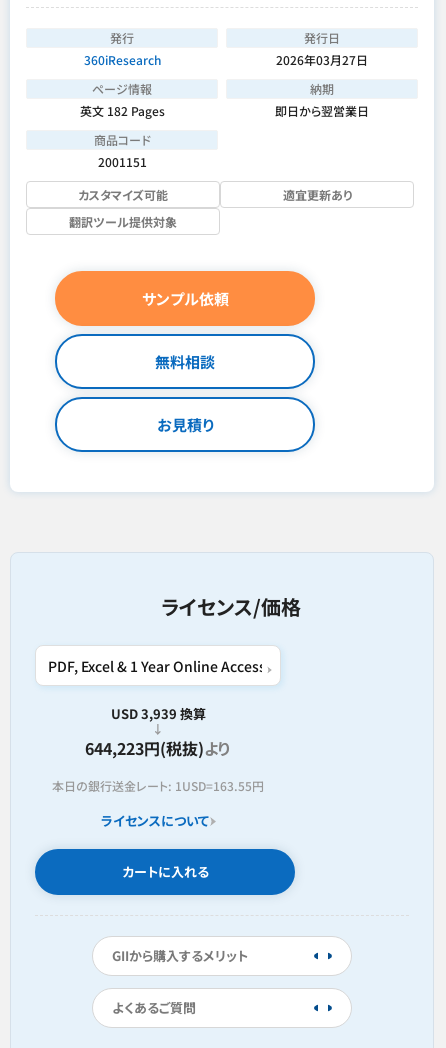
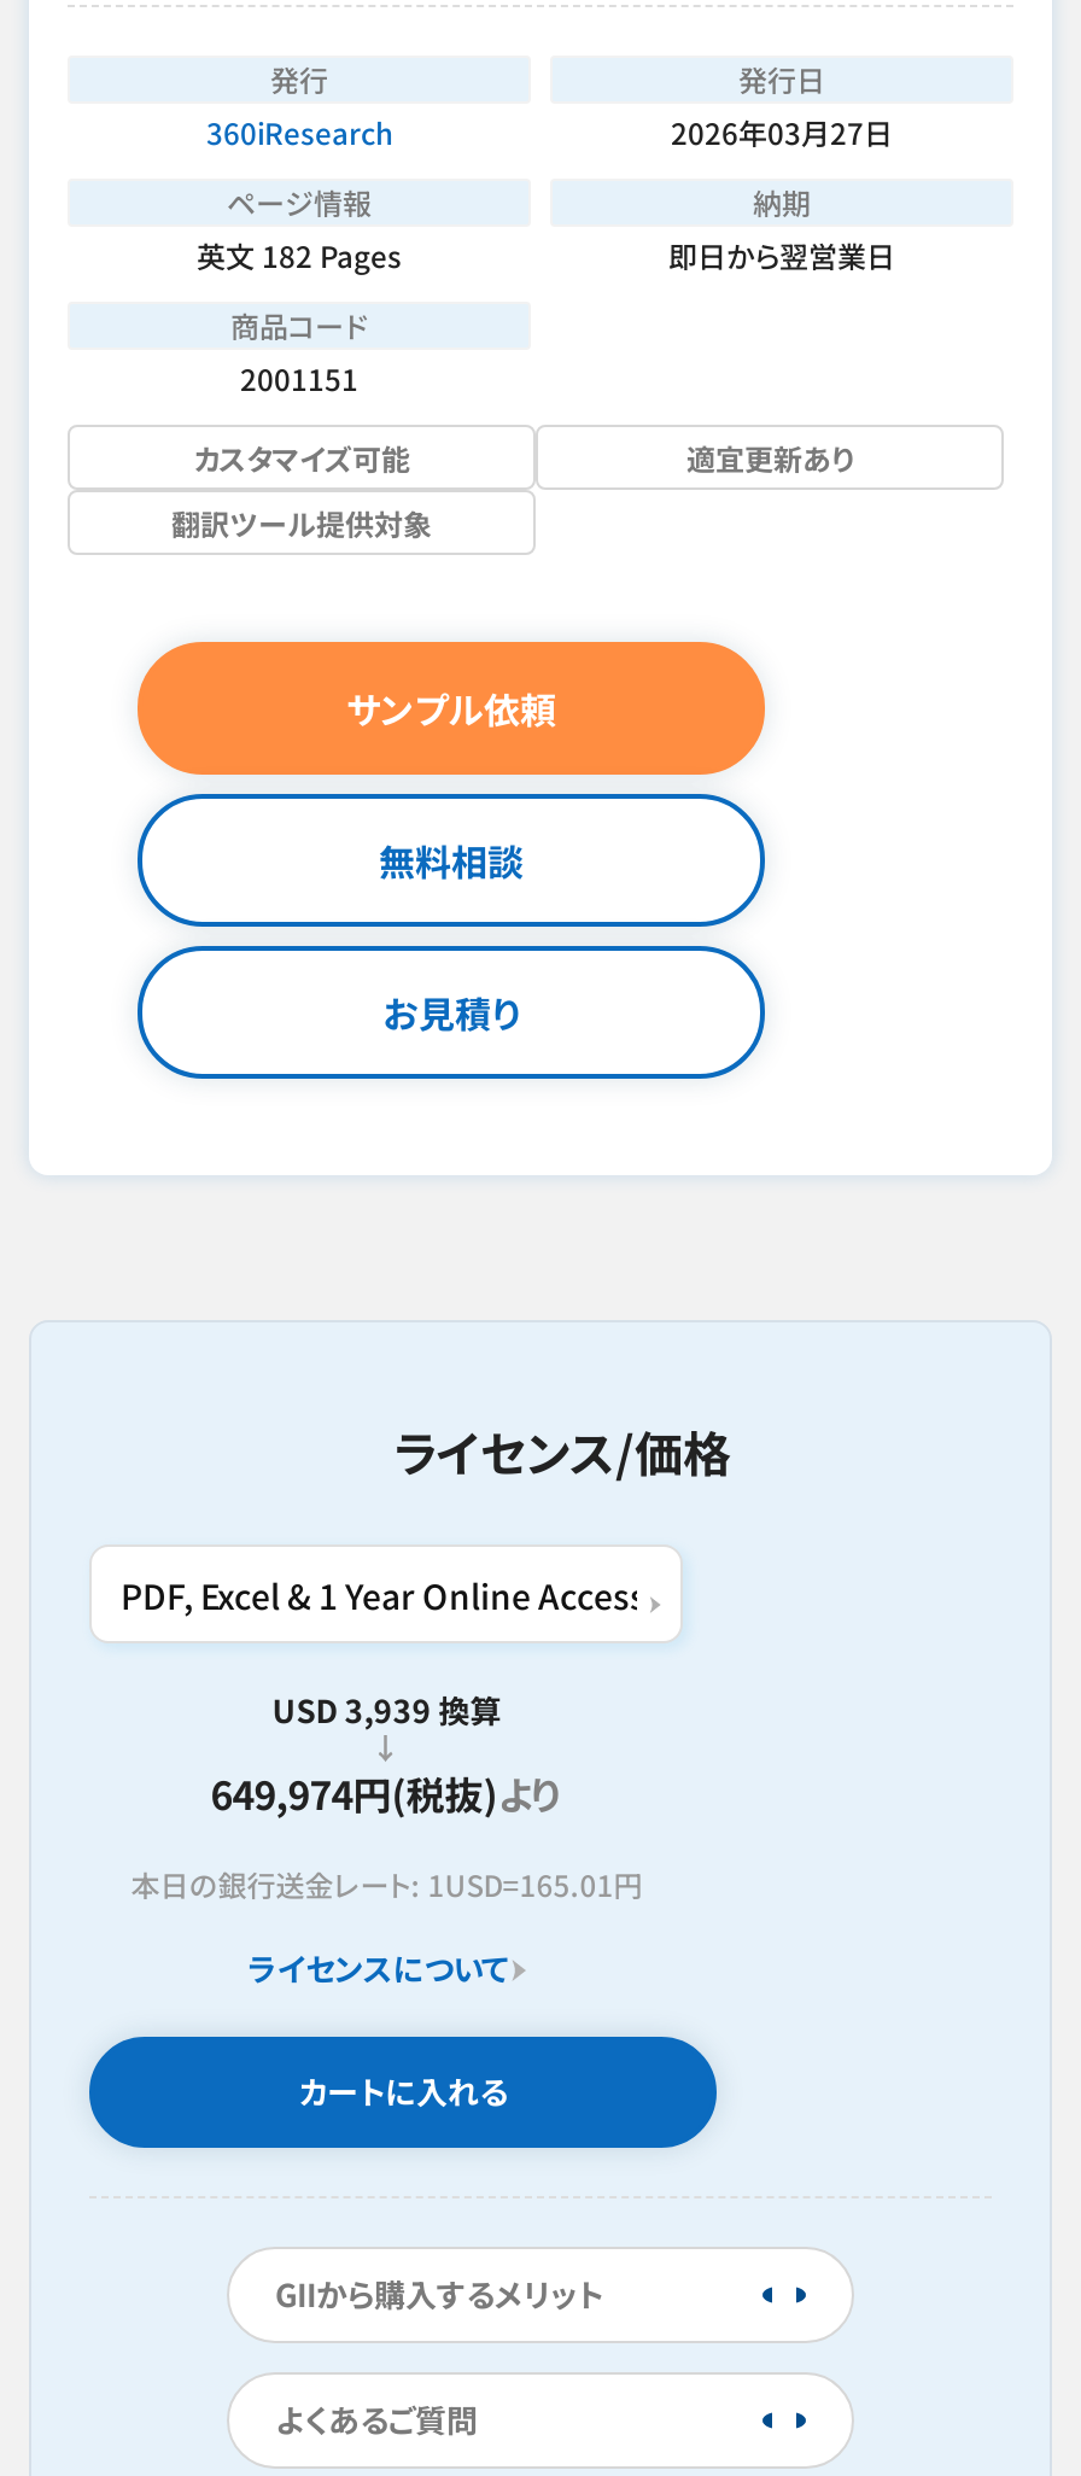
- 644,223円(税抜)より
+ 649,974円(税抜)より

- 本日の銀行送金レート: 1USD=163.55円
+ 本日の銀行送金レート: 1USD=165.01円
